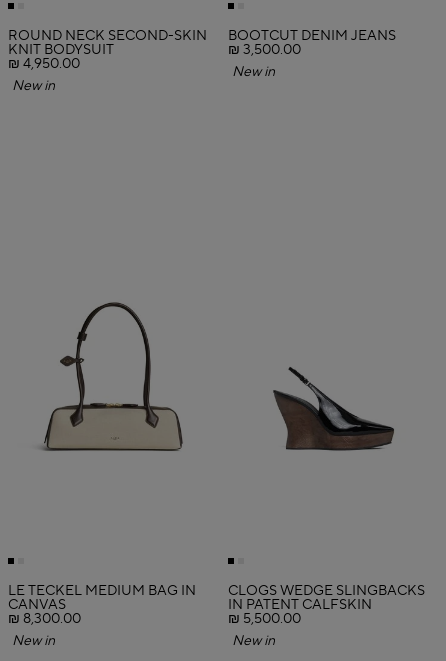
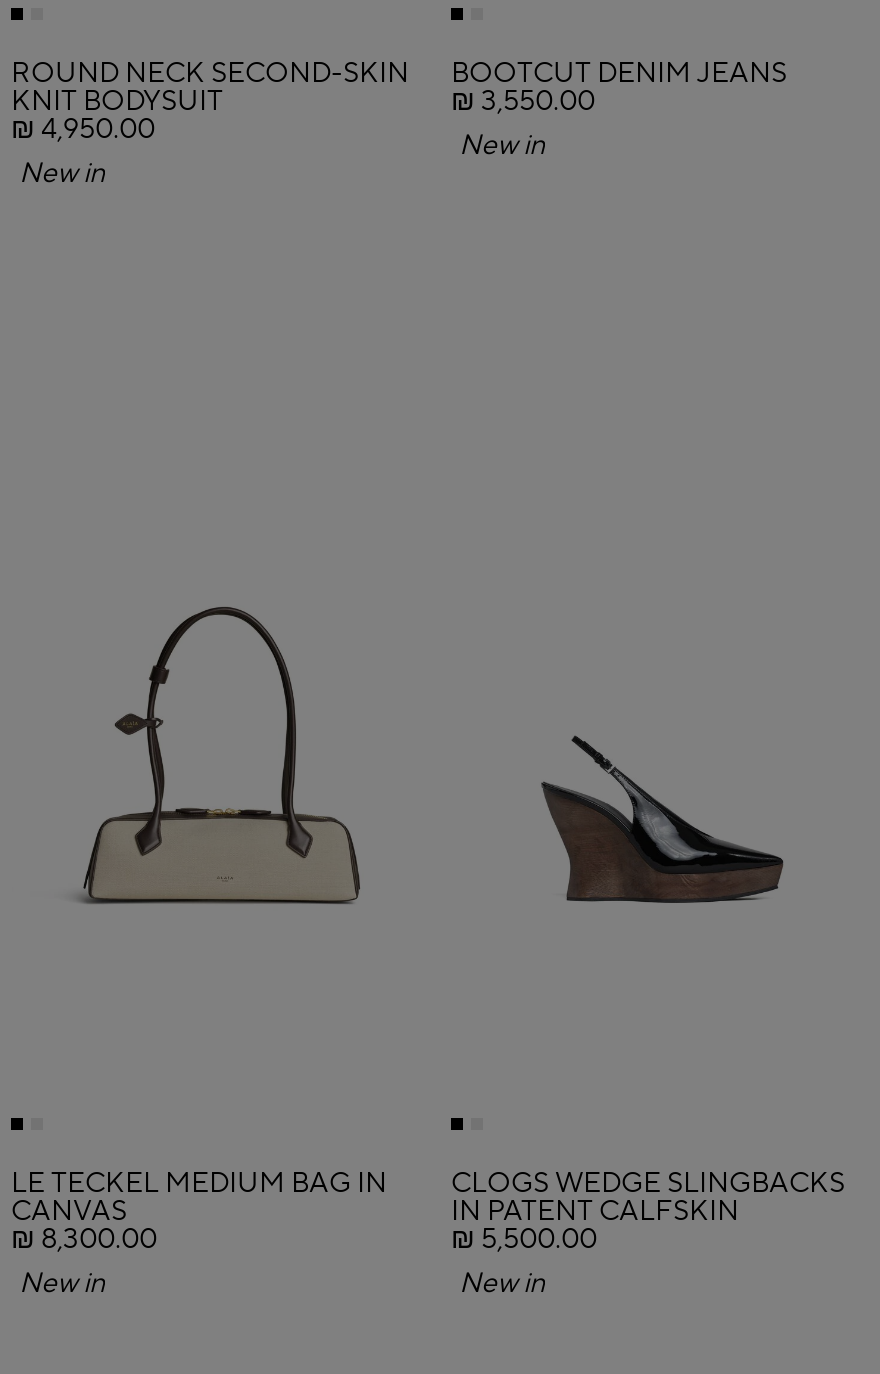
- ₪ 3,500.00
+ ₪ 3,550.00
